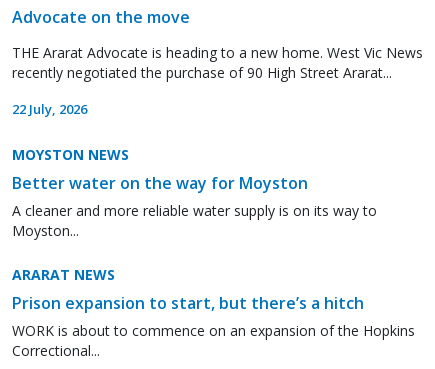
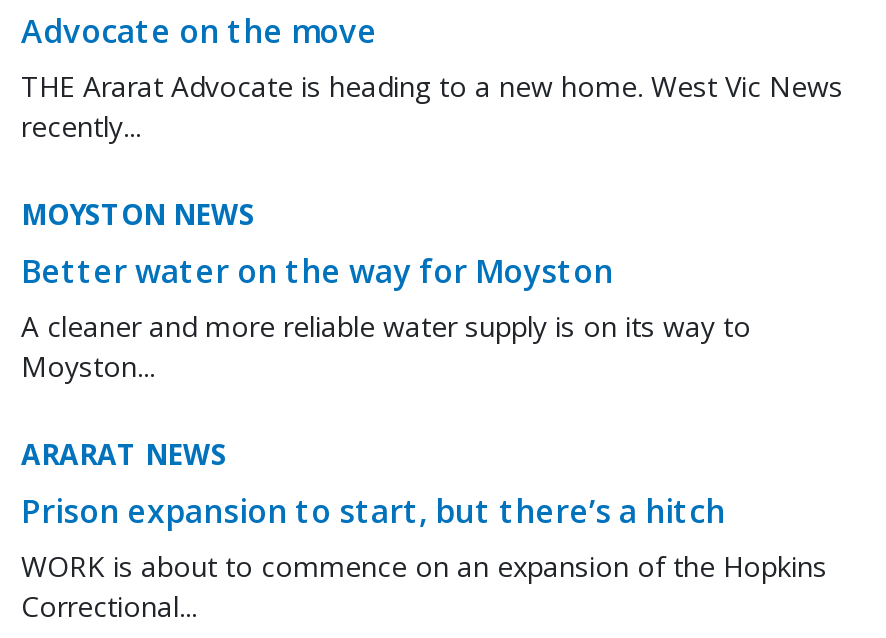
- recently negotiated the purchase of 90 High Street Ararat...
- 22 July, 2026
+ recently...
